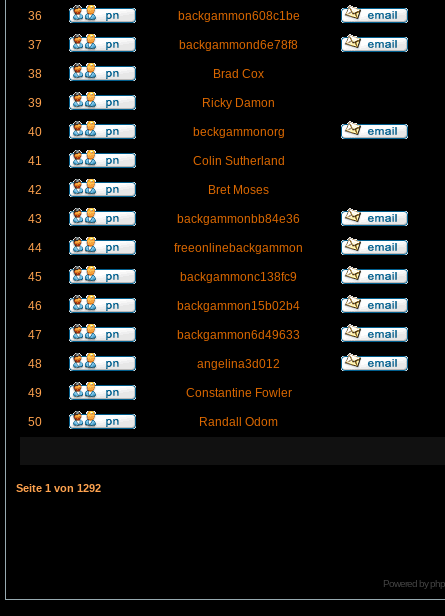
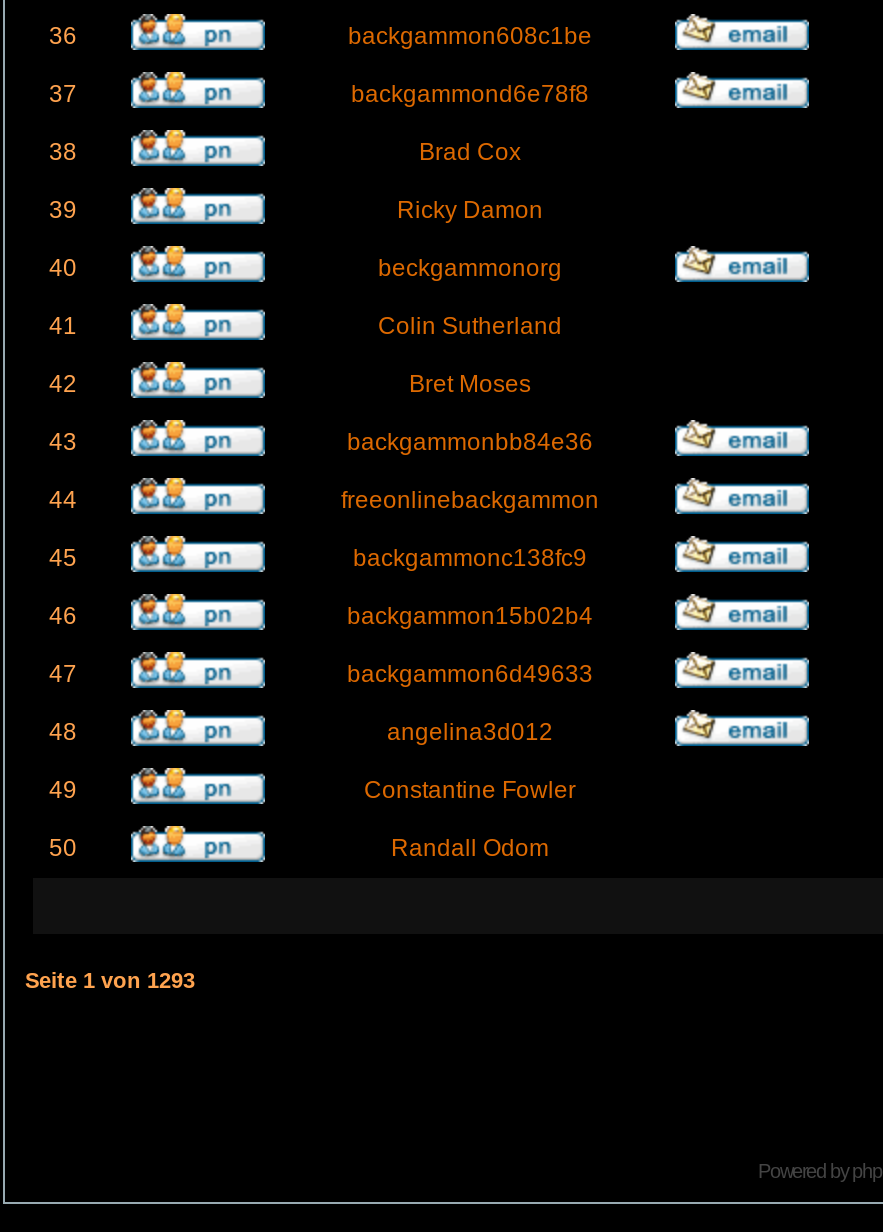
- Seite 1 von 1292
+ Seite 1 von 1293
